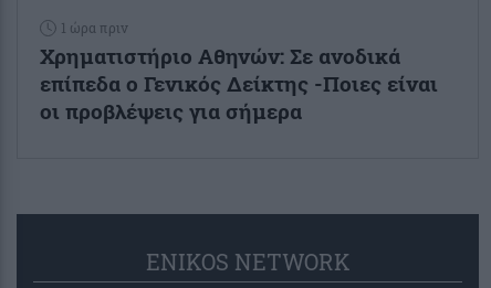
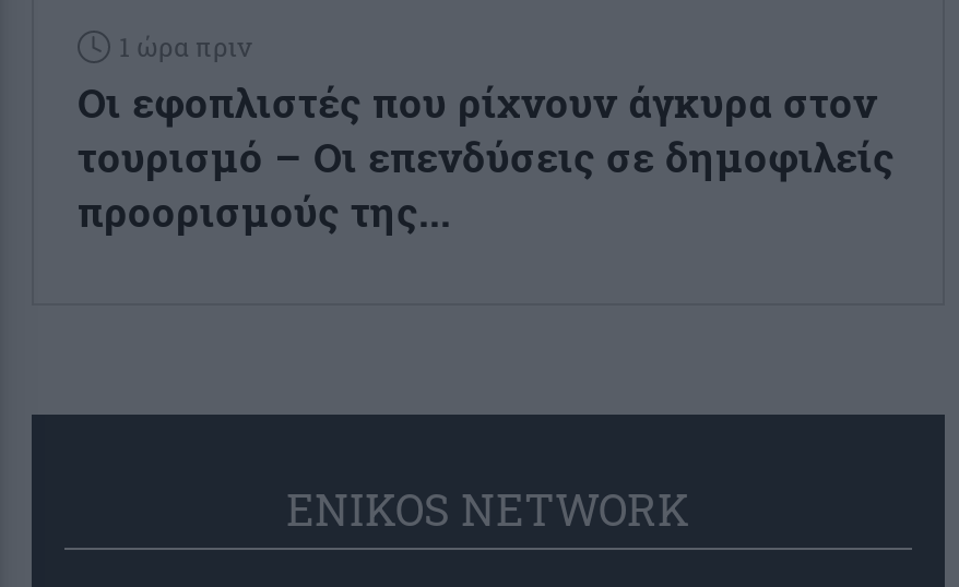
- Χρηματιστήριο Αθηνών: Σε ανοδικά
- επίπεδα ο Γενικός Δείκτης -Ποιες είναι
- οι προβλέψεις για σήμερα
+ Οι εφοπλιστές που ρίχνουν άγκυρα στον
+ τουρισμό – Οι επενδύσεις σε δημοφιλείς
+ προορισμούς της...
